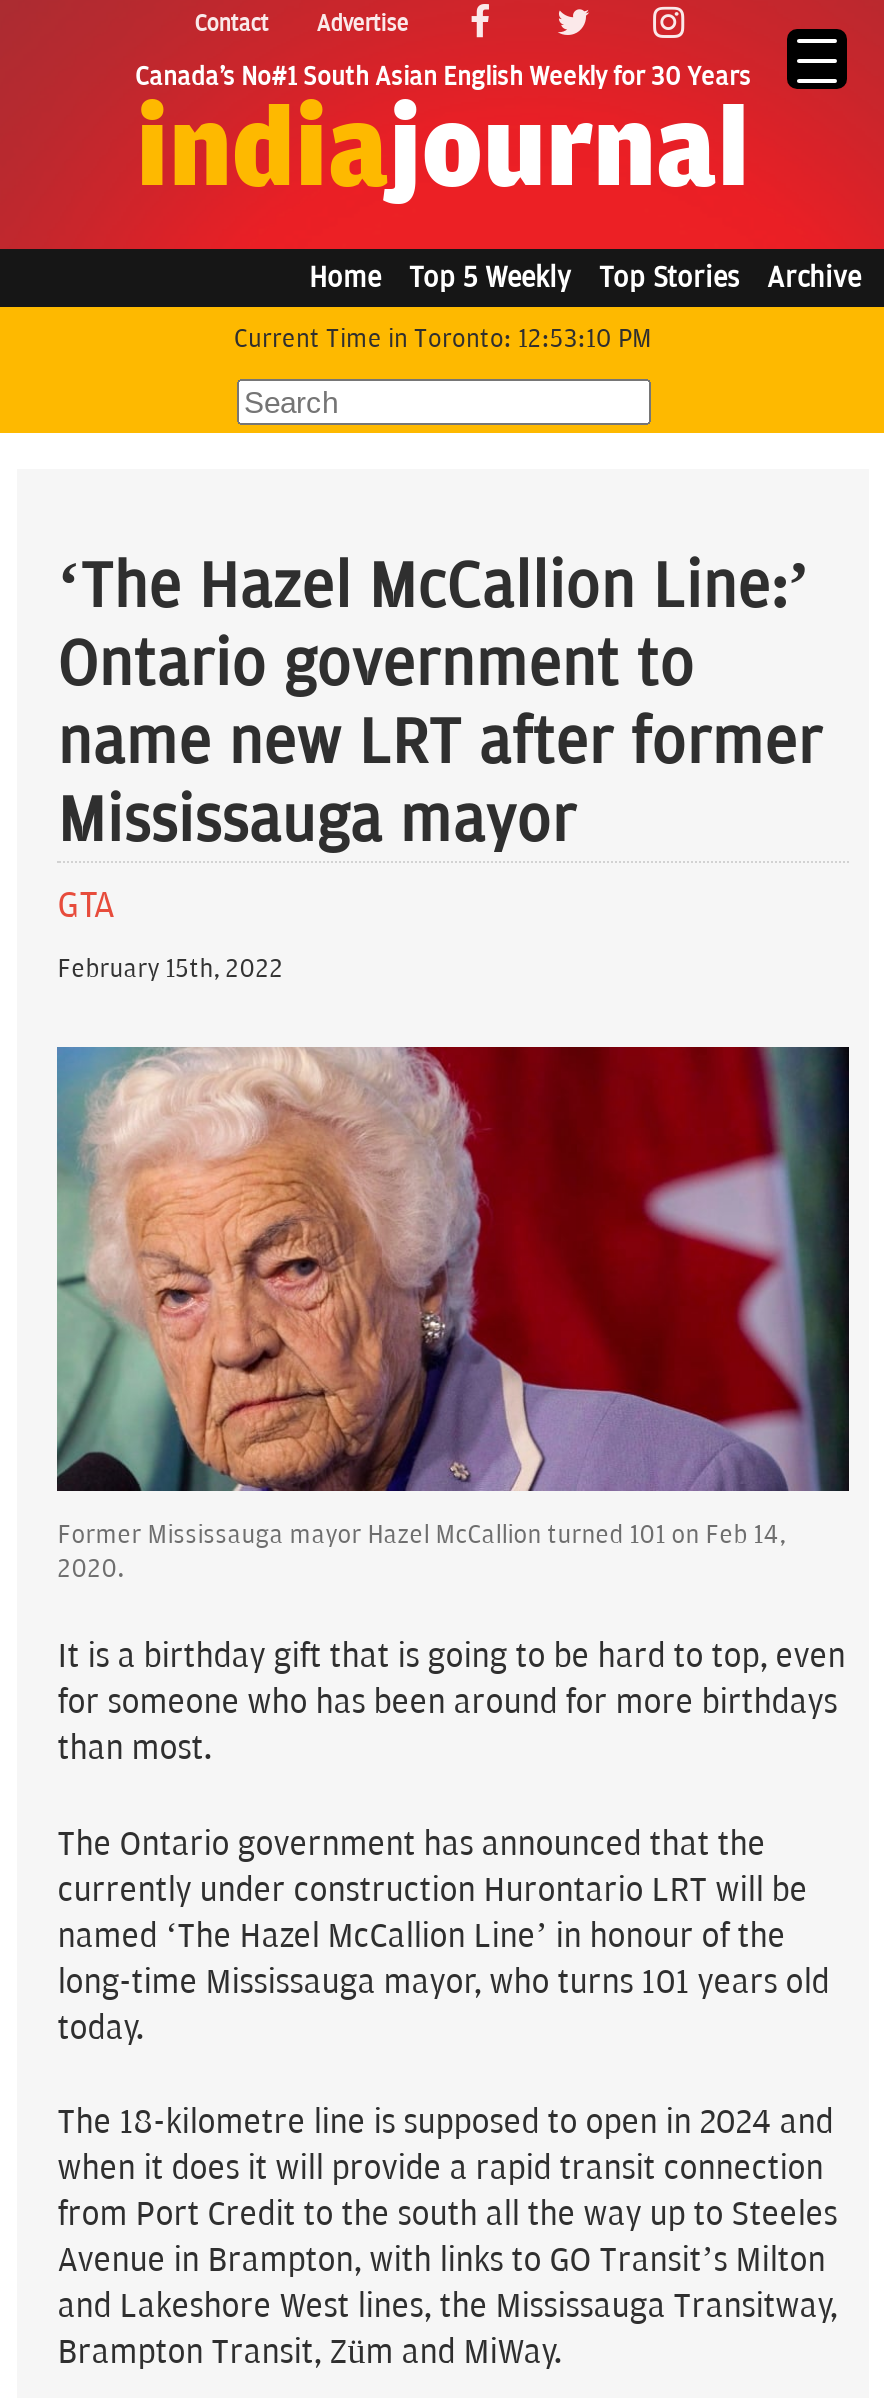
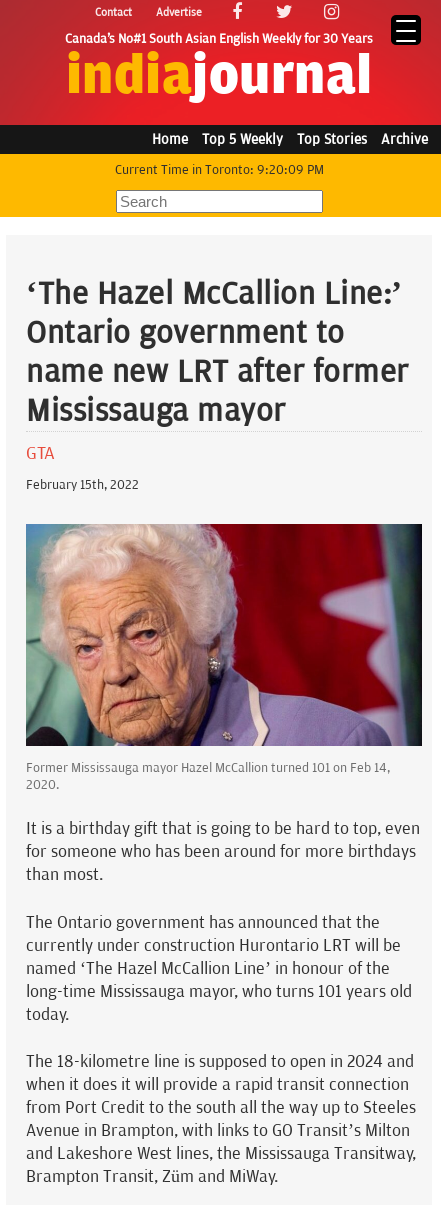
- Current Time in Toronto: 12:53:10 PM
+ Current Time in Toronto: 9:20:09 PM
